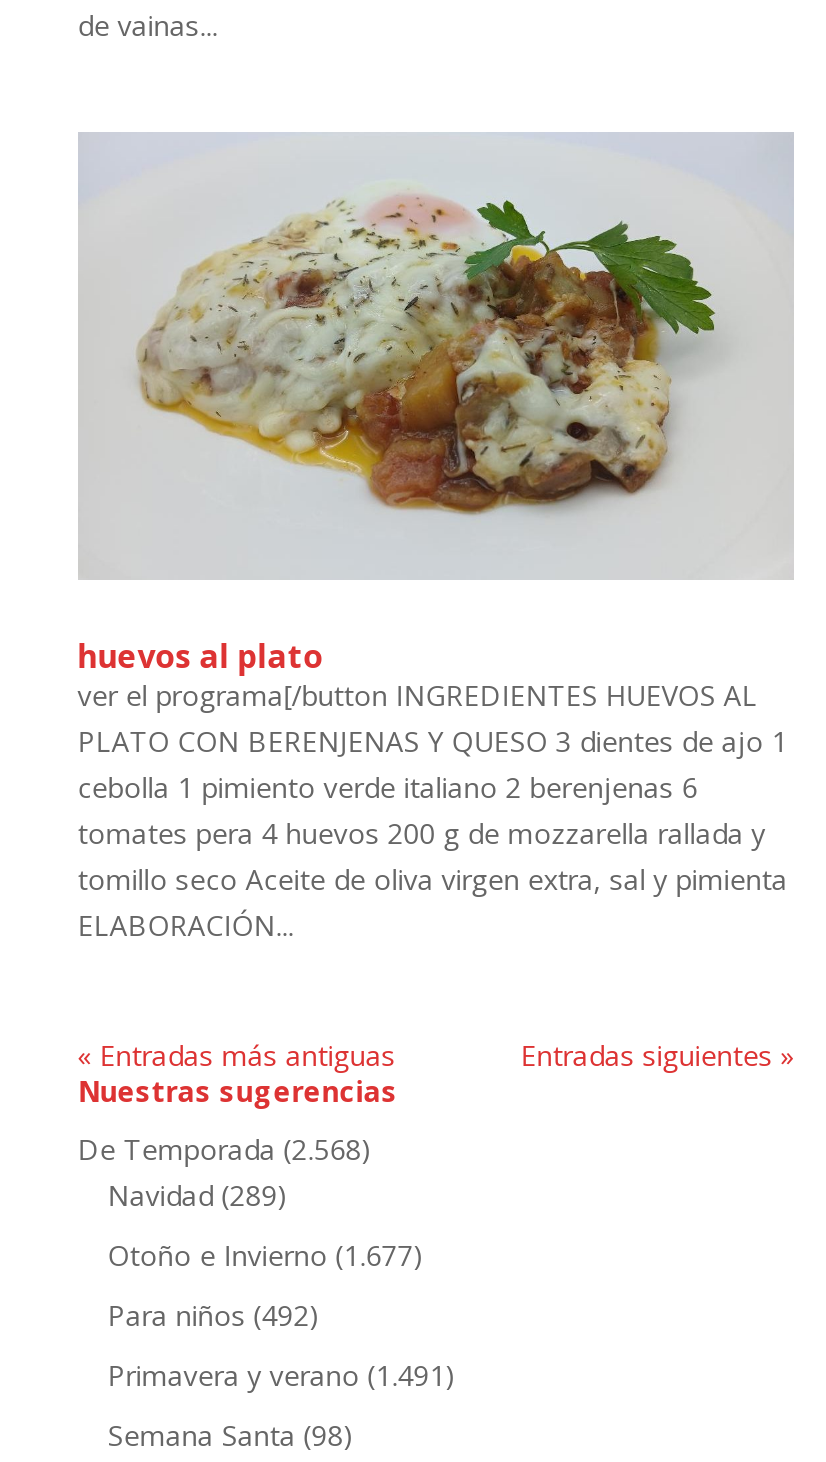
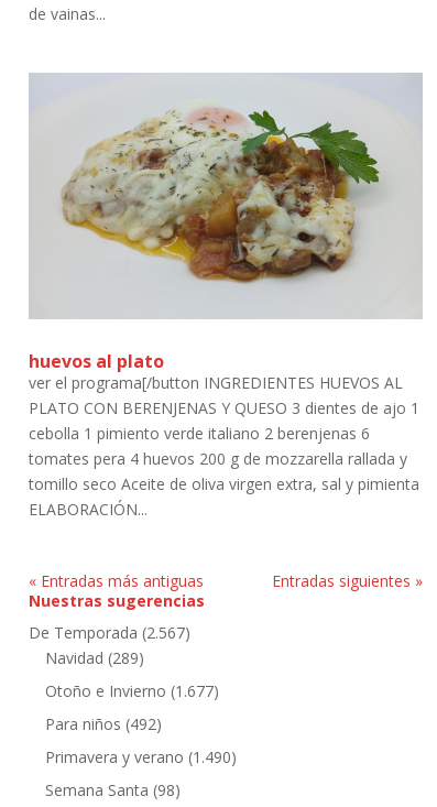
- De Temporada (2.568)
+ De Temporada (2.567)

- Primavera y verano (1.491)
+ Primavera y verano (1.490)
